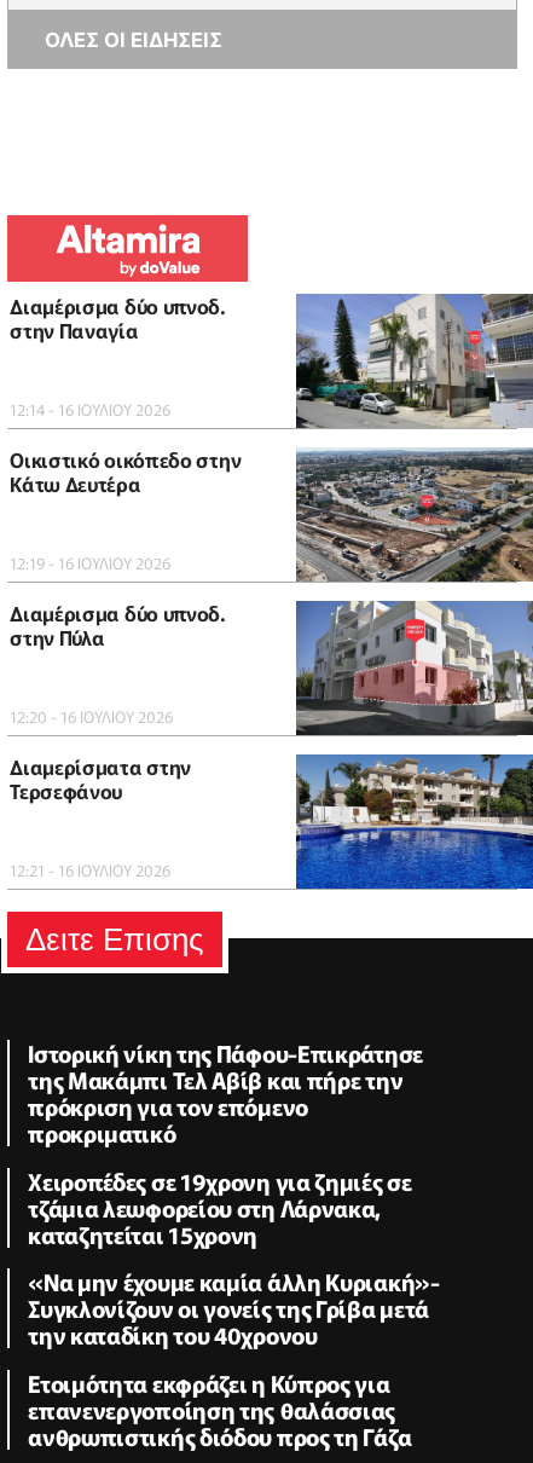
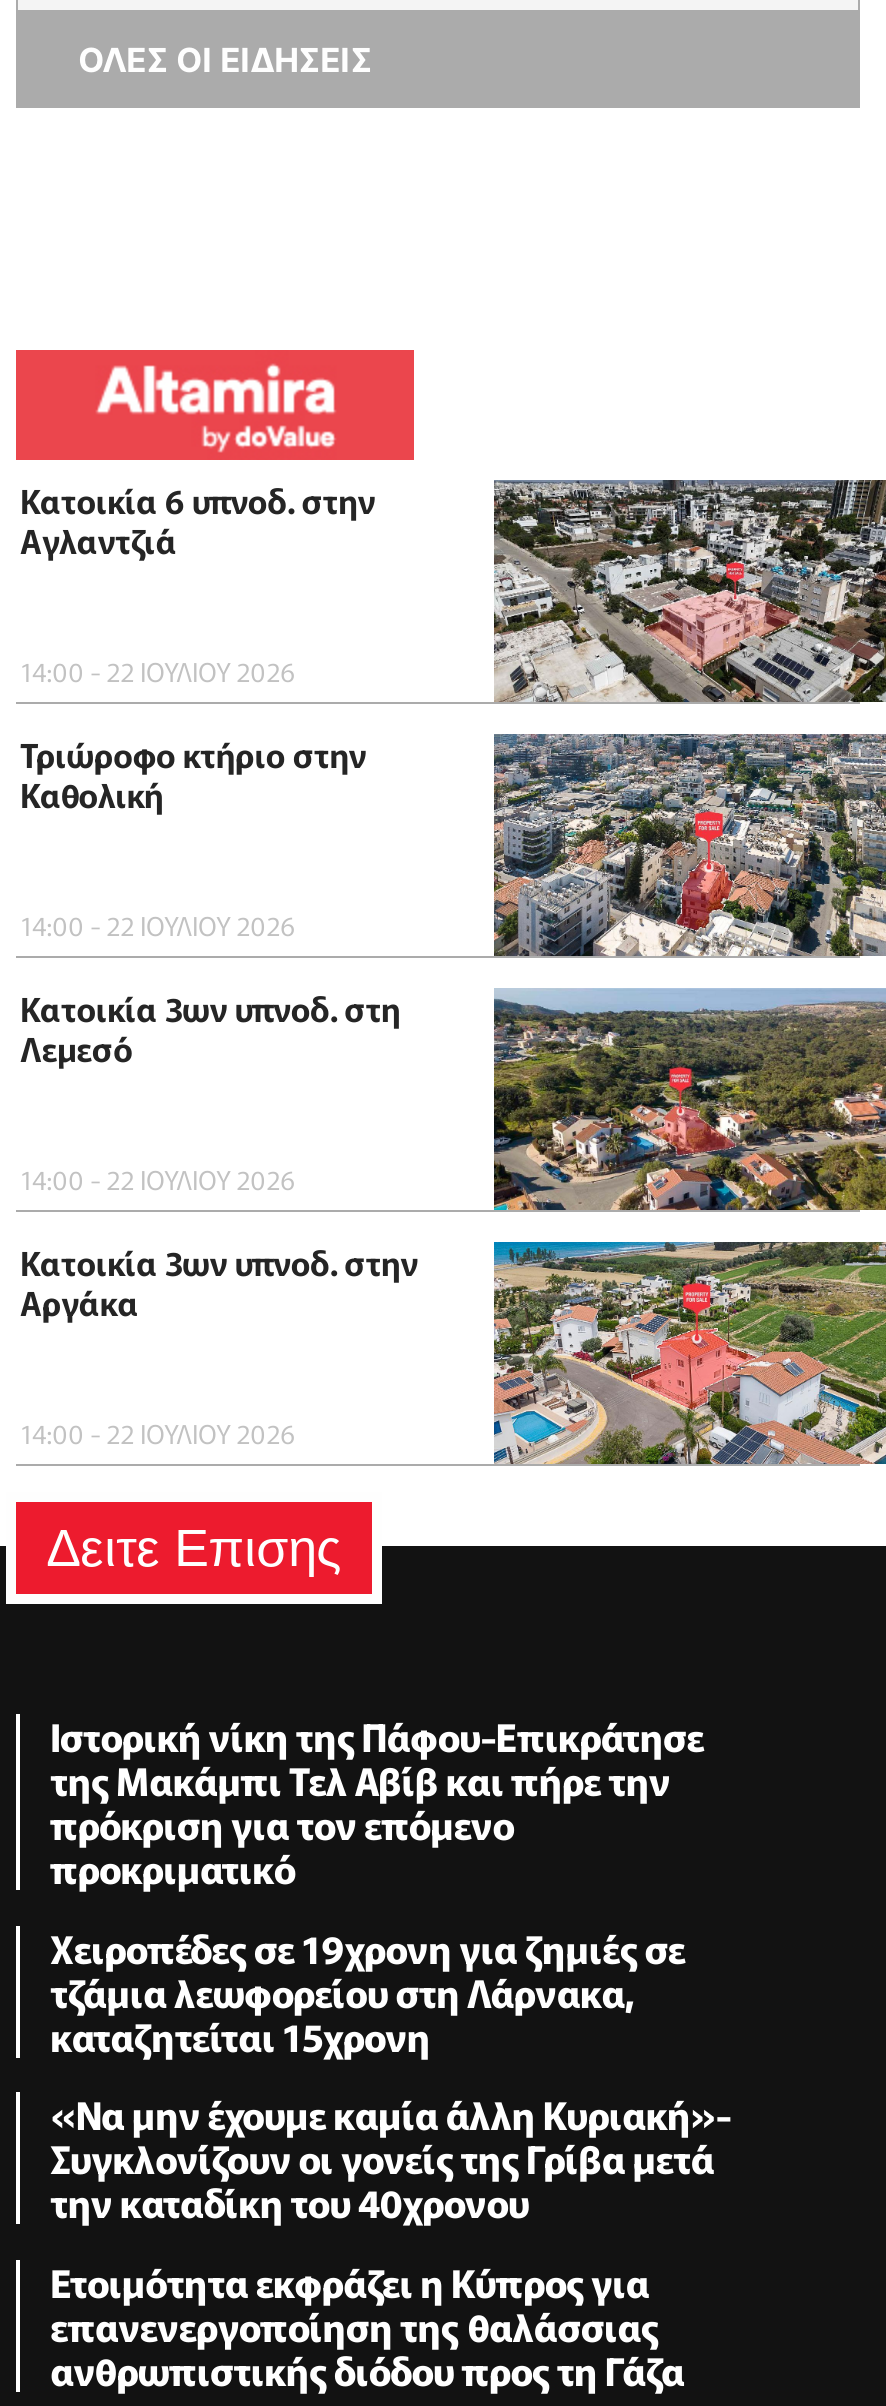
- Διαμέρισμα δύο υπνοδ.
- στην Παναγία
+ Κατοικία 6 υπνοδ. στην
+ Αγλαντζιά

- [image]
+ [image]

- 12:14 - 16 ΙΟΥΛΙΟΥ 2026
+ 14:00 - 22 ΙΟΥΛΙΟΥ 2026

- Οικιστικό οικόπεδο στην
- Κάτω Δευτέρα
+ Τριώροφο κτήριο στην
+ Καθολική

- [image]
+ [image]

- 12:19 - 16 ΙΟΥΛΙΟΥ 2026
+ 14:00 - 22 ΙΟΥΛΙΟΥ 2026

- Διαμέρισμα δύο υπνοδ.
- στην Πύλα
+ Κατοικία 3ων υπνοδ. στη
+ Λεμεσό

- [image]
+ [image]

- 12:20 - 16 ΙΟΥΛΙΟΥ 2026
+ 14:00 - 22 ΙΟΥΛΙΟΥ 2026

- Διαμερίσματα στην
- Τερσεφάνου
+ Κατοικία 3ων υπνοδ. στην
+ Αργάκα

- [image]
+ [image]

- 12:21 - 16 ΙΟΥΛΙΟΥ 2026
+ 14:00 - 22 ΙΟΥΛΙΟΥ 2026
